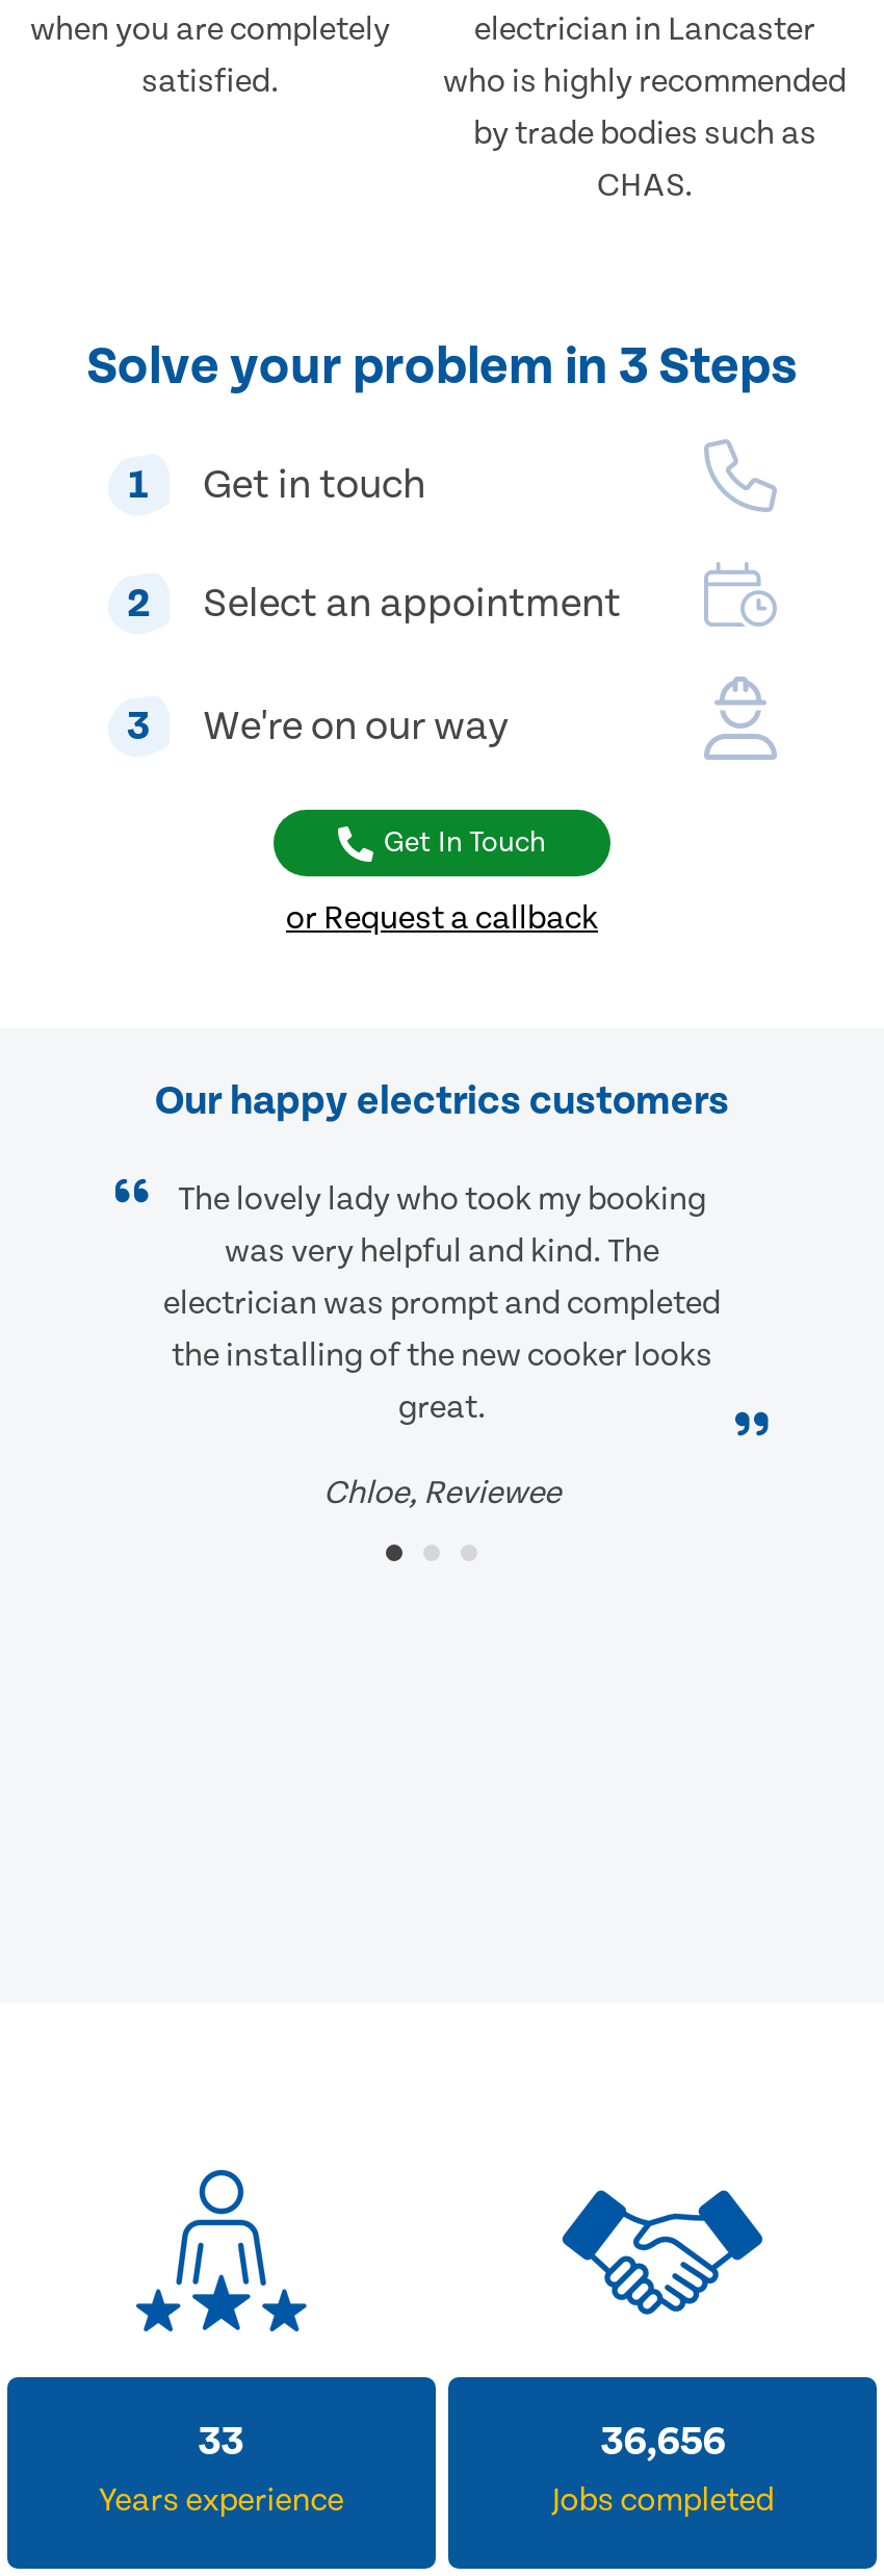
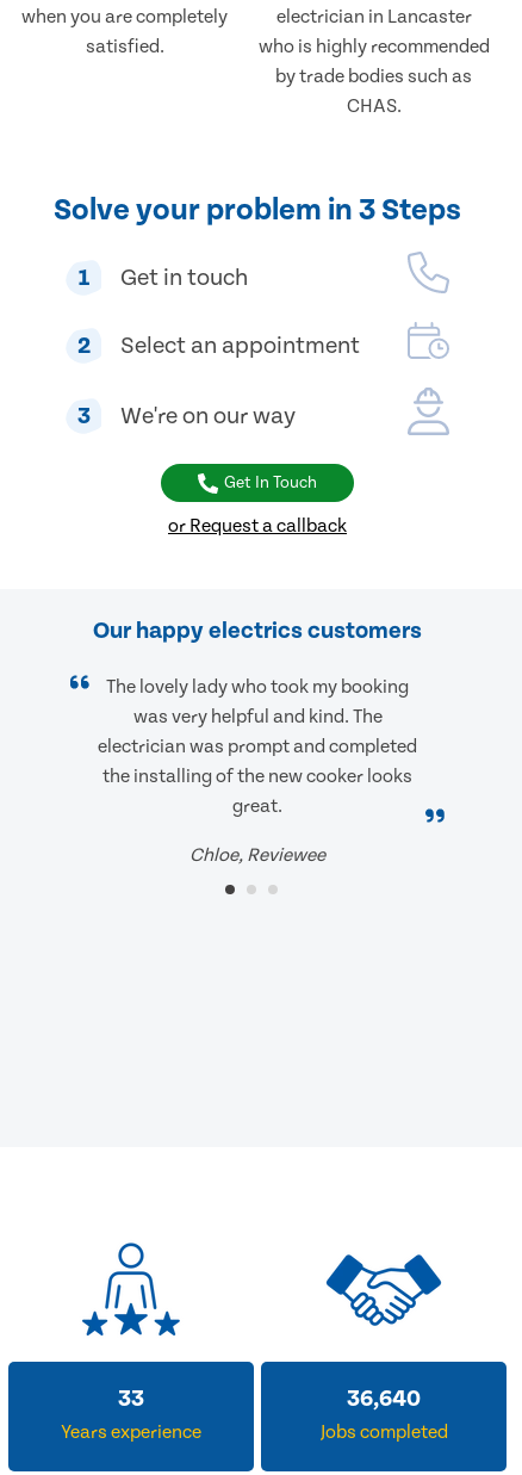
- 36,656
+ 36,640
